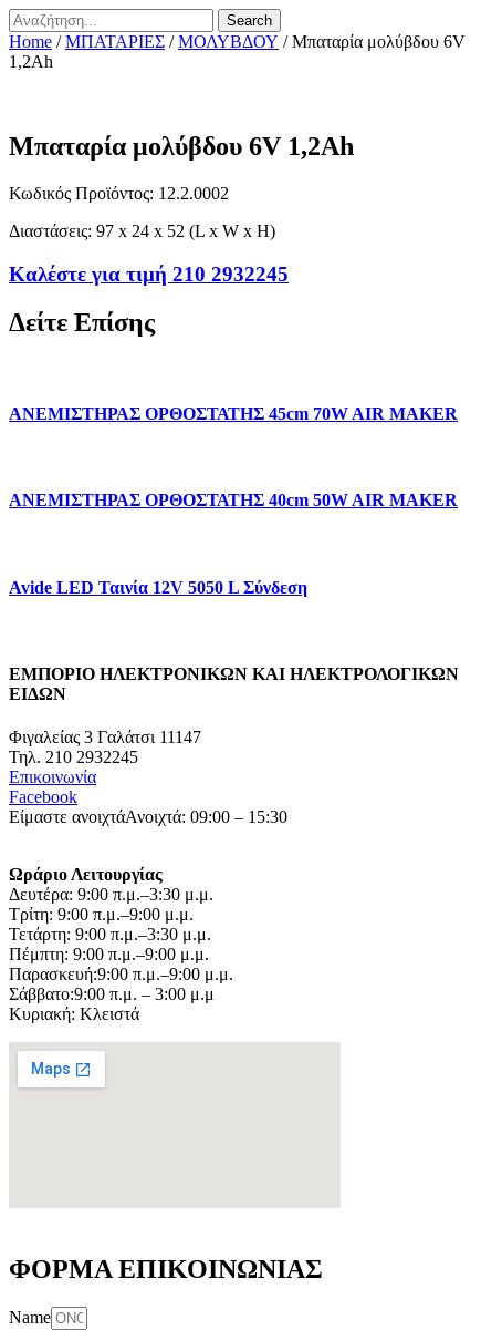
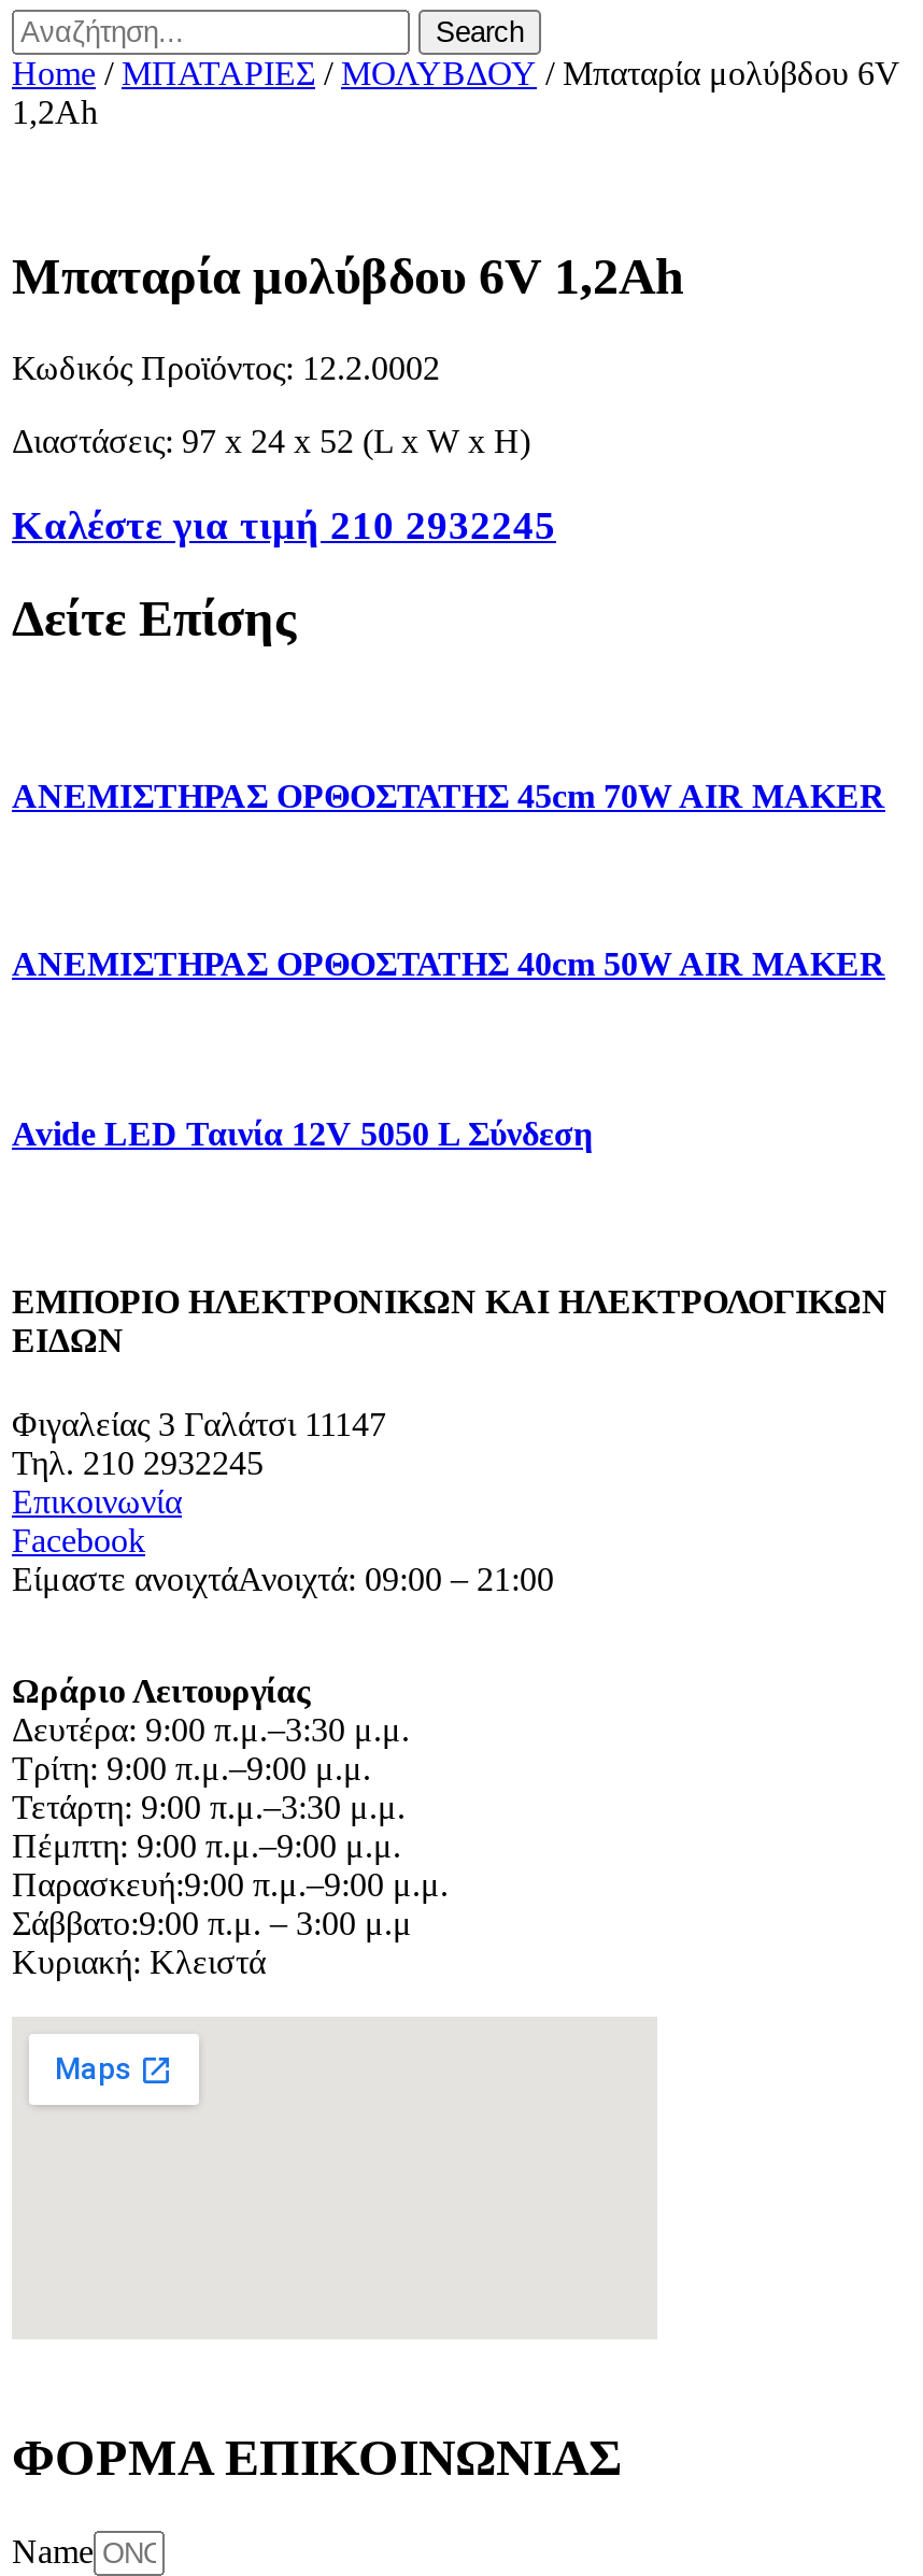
- Είμαστε ανοιχτάΑνοιχτά: 09:00 – 15:30
+ Είμαστε ανοιχτάΑνοιχτά: 09:00 – 21:00
